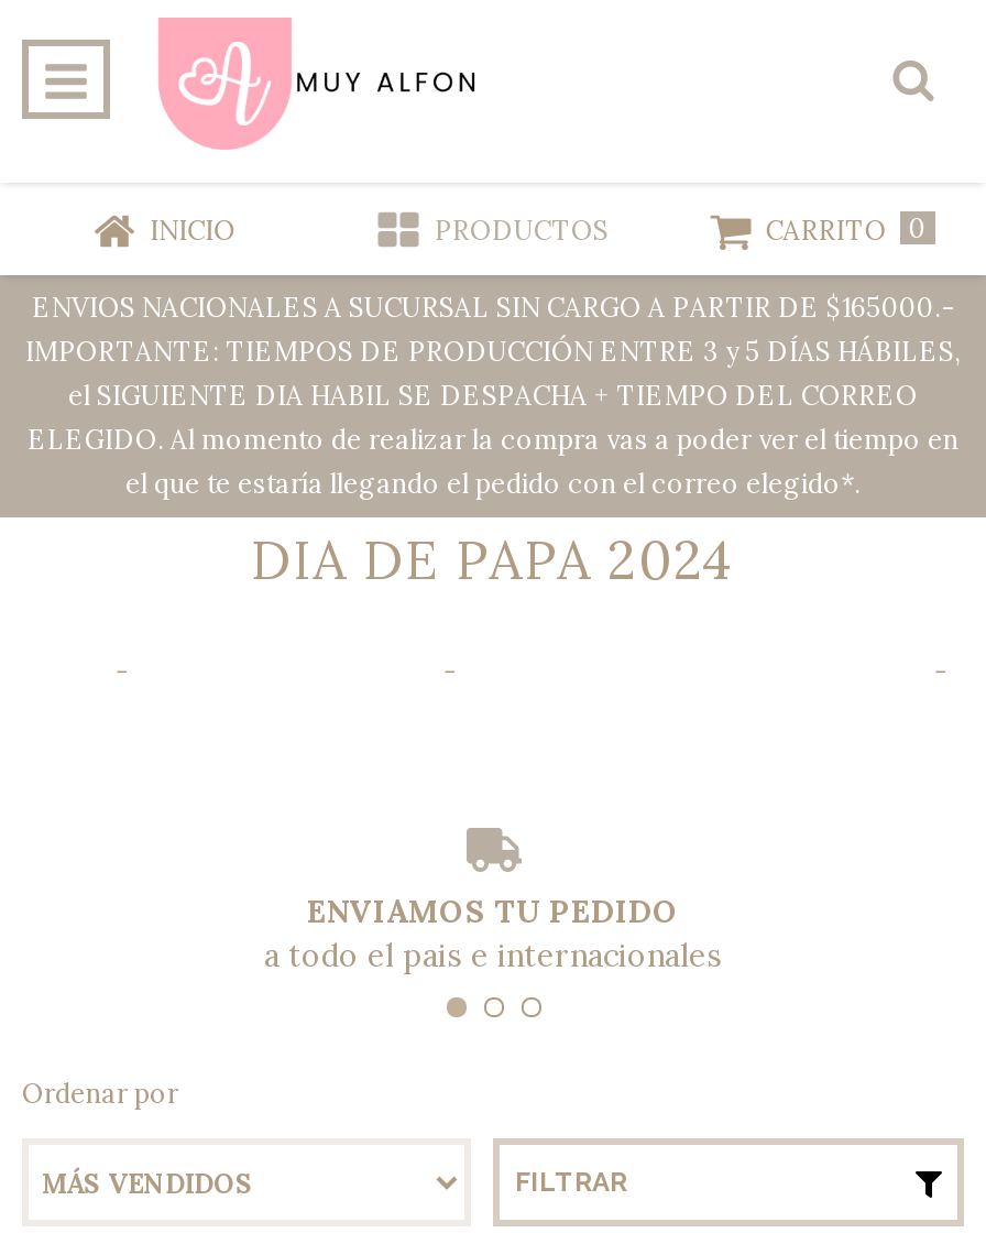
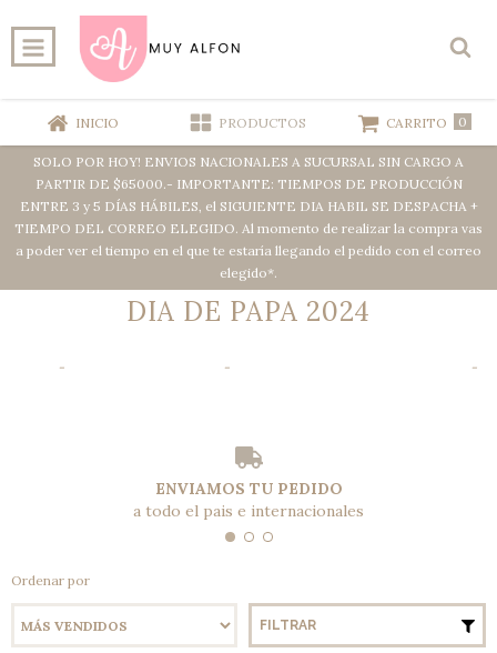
- ENVIOS NACIONALES A SUCURSAL SIN CARGO A PARTIR DE $165000.-
- IMPORTANTE: TIEMPOS DE PRODUCCIÓN ENTRE 3 y 5 DÍAS HÁBILES,
- el SIGUIENTE DIA HABIL SE DESPACHA + TIEMPO DEL CORREO
- ELEGIDO. Al momento de realizar la compra vas a poder ver el tiempo en
- el que te estaría llegando el pedido con el correo elegido*.
+ SOLO POR HOY! ENVIOS NACIONALES A SUCURSAL SIN CARGO A
+ PARTIR DE $65000.- IMPORTANTE: TIEMPOS DE PRODUCCIÓN
+ ENTRE 3 y 5 DÍAS HÁBILES, el SIGUIENTE DIA HABIL SE DESPACHA +
+ TIEMPO DEL CORREO ELEGIDO. Al momento de realizar la compra vas
+ a poder ver el tiempo en el que te estaría llegando el pedido con el correo
+ elegido*.
